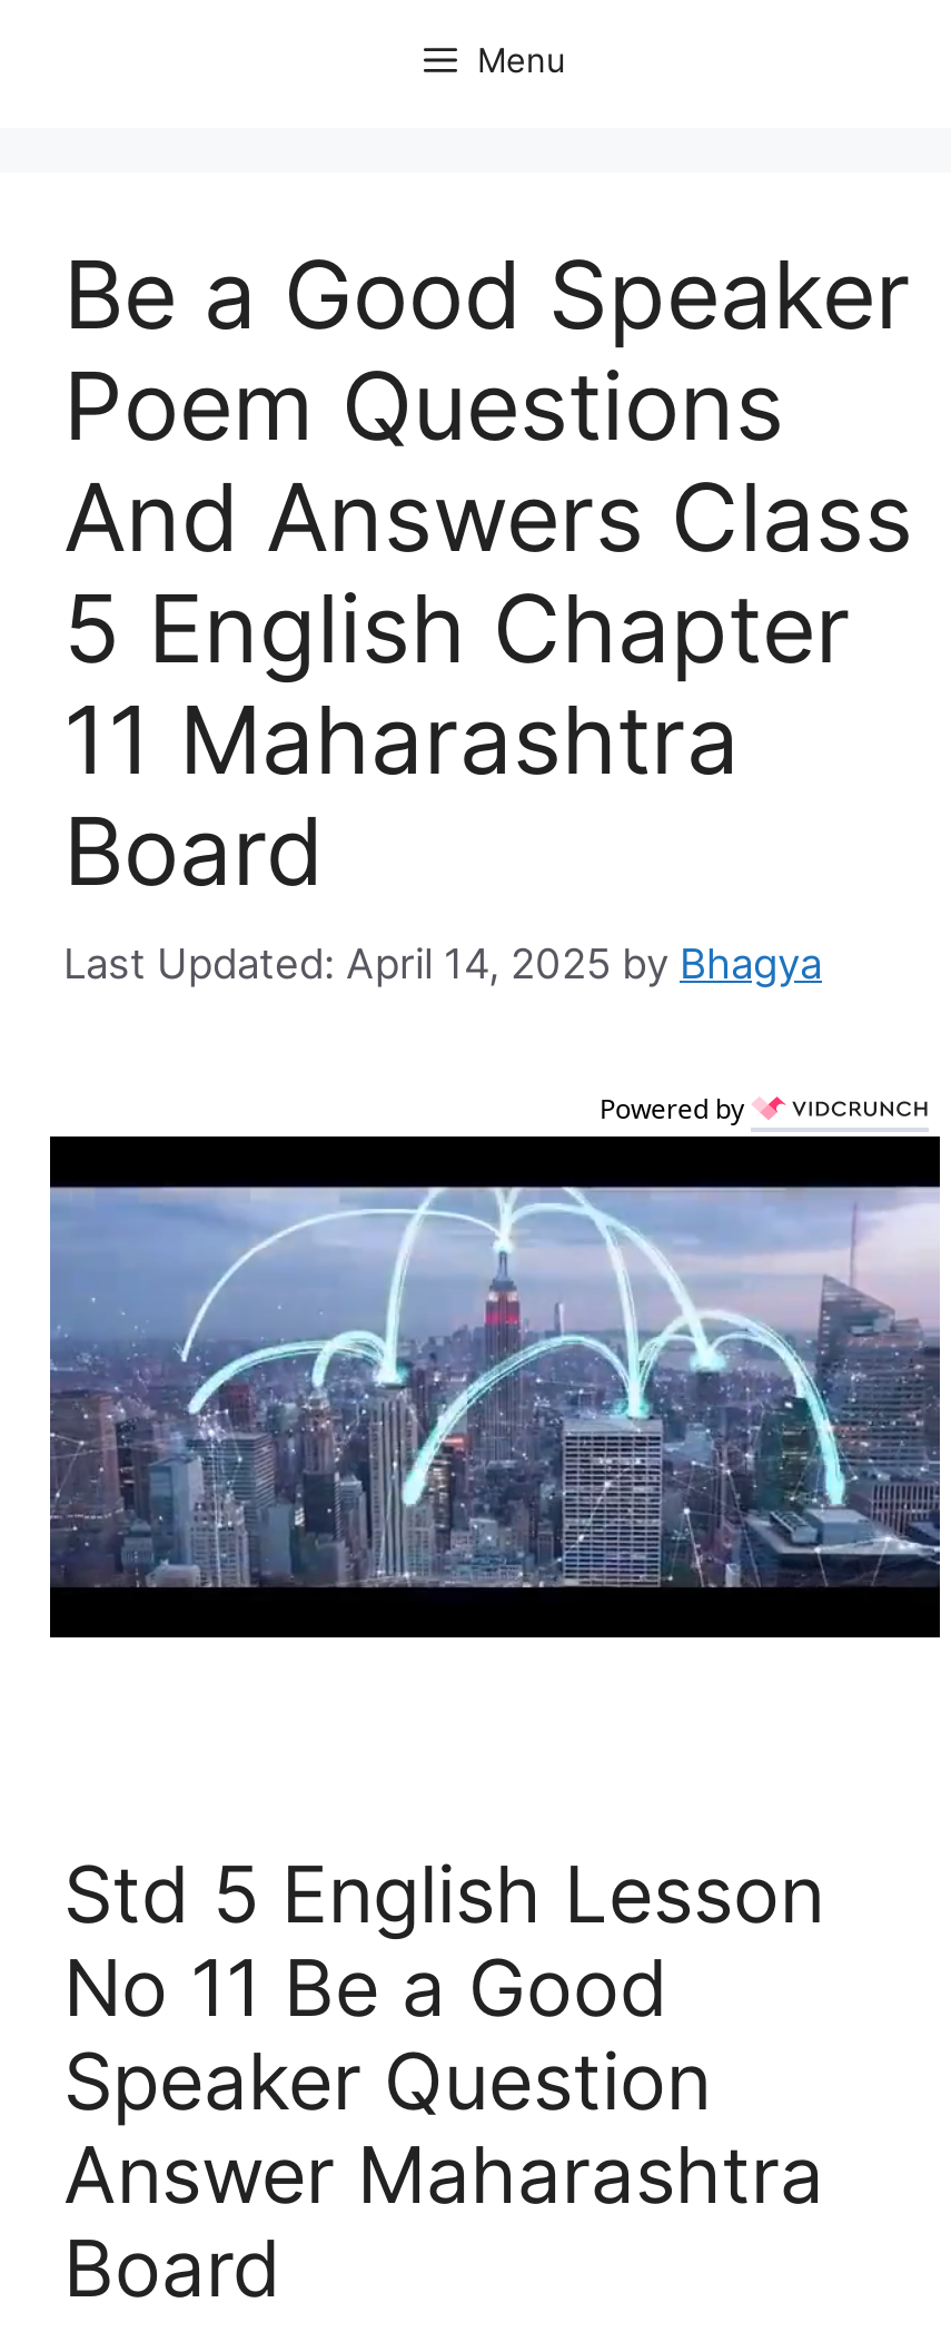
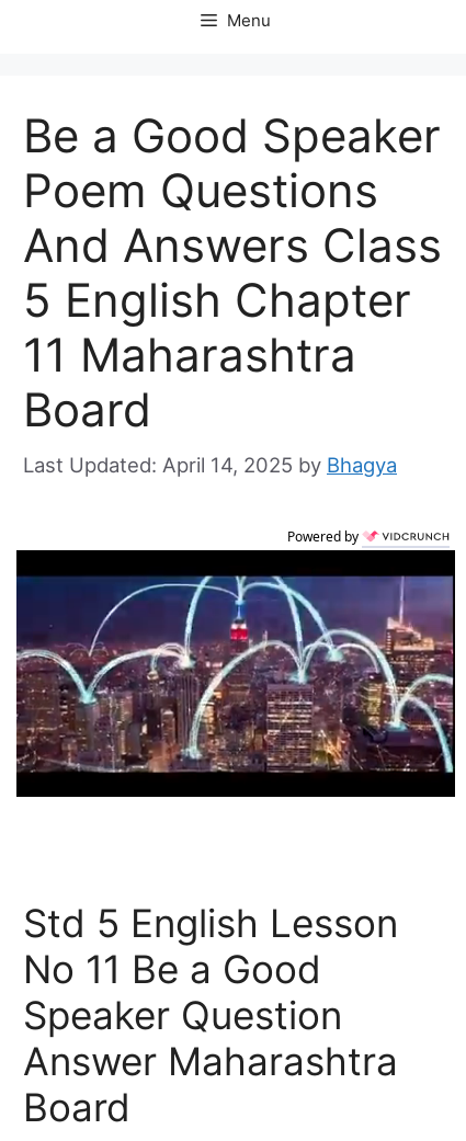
- [image]
+ [image]
